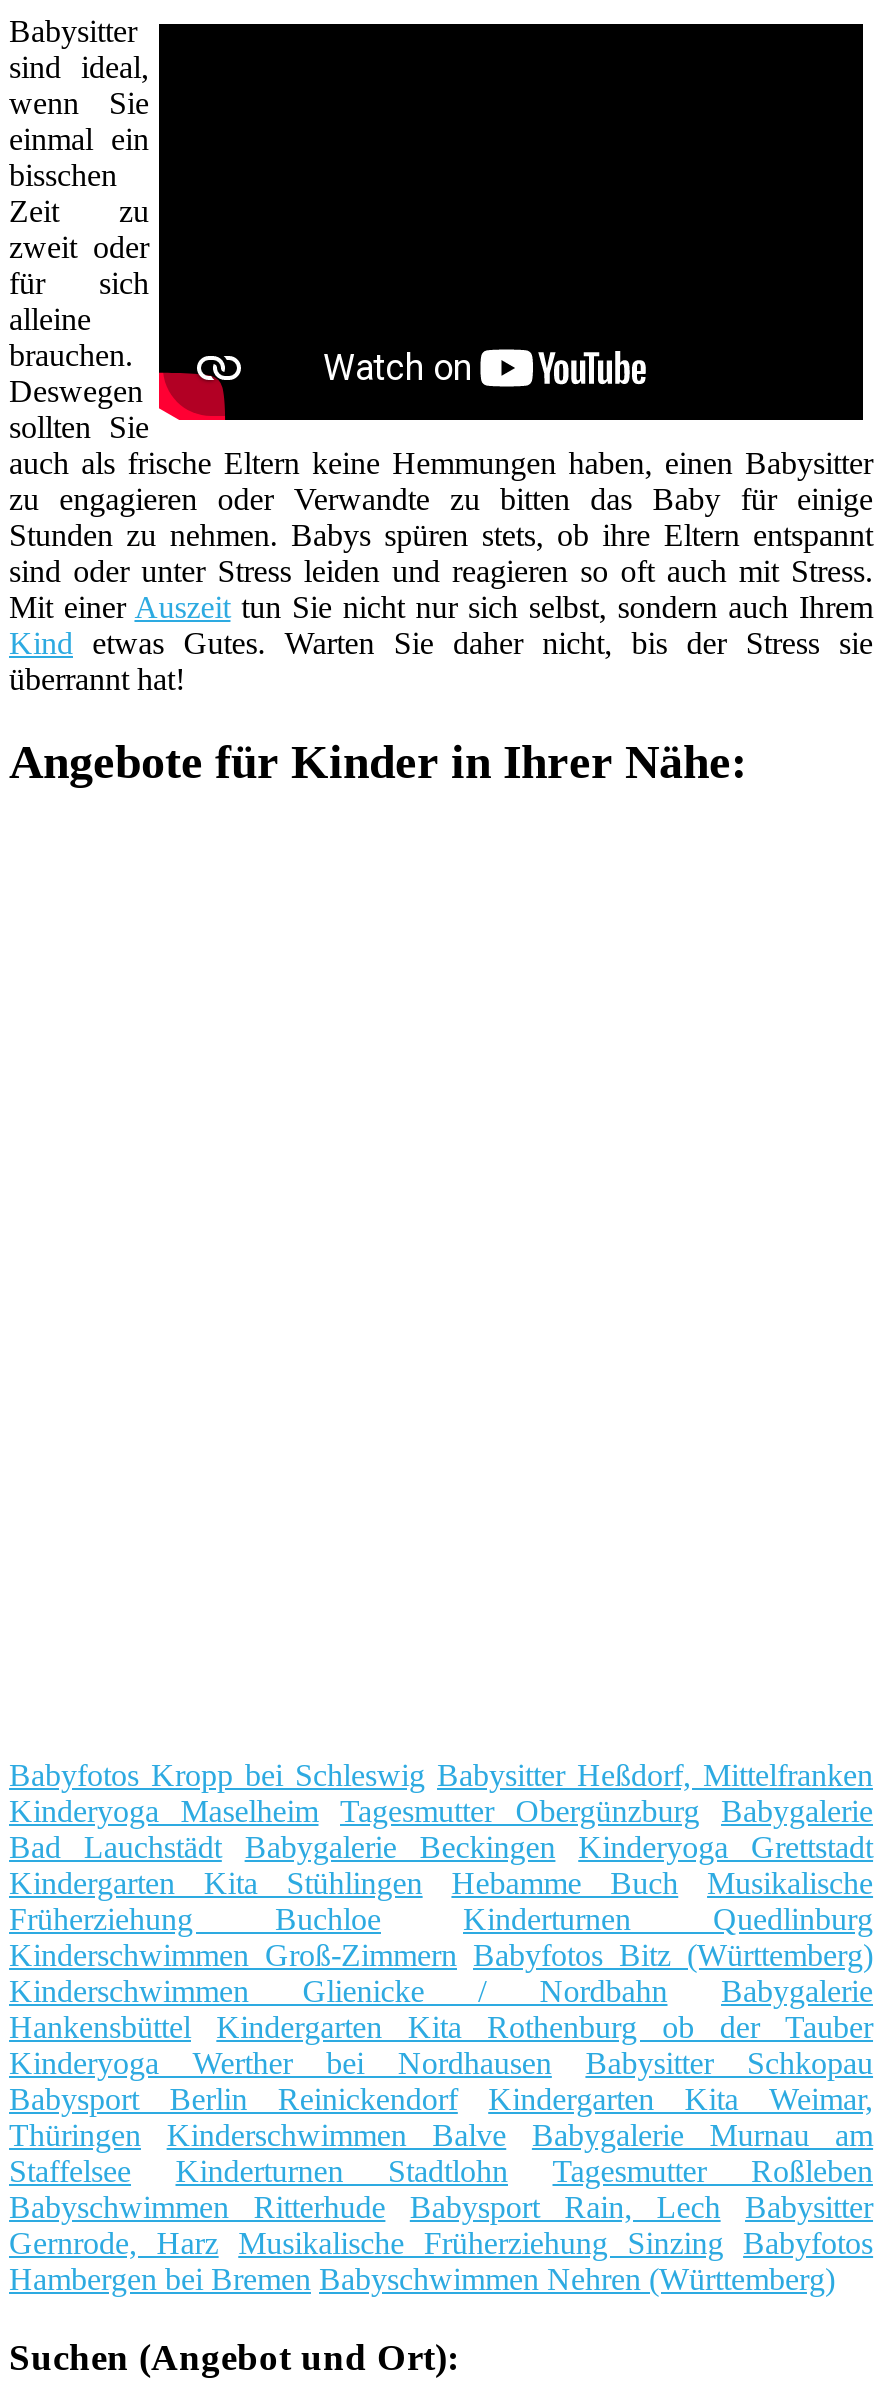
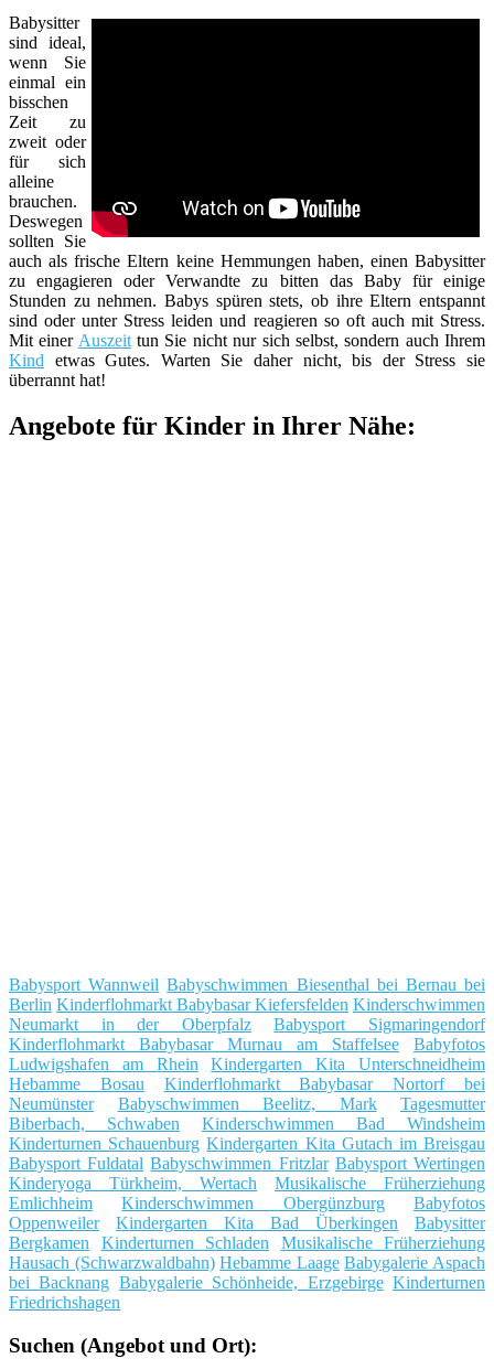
- Babyfotos Kropp bei Schleswig Babysitter Heßdorf, Mittelfranken
- Kinderyoga Maselheim
- Tagesmutter Obergünzburg
- Babygalerie
- Bad Lauchstädt
- Babygalerie Beckingen
- Kinderyoga Grettstadt
- Kindergarten Kita Stühlingen
- Hebamme Buch
- Musikalische
- Früherziehung Buchloe
- Kinderturnen Quedlinburg
- Kinderschwimmen Groß-Zimmern Babyfotos Bitz (Württemberg)
- Kinderschwimmen Glienicke / Nordbahn
- Babygalerie
- Hankensbüttel
- Kindergarten Kita Rothenburg ob der Tauber
- Kinderyoga Werther bei Nordhausen
- Babysitter Schkopau
- Babysport Berlin Reinickendorf
- Kindergarten Kita Weimar,
- Thüringen
- Kinderschwimmen Balve
- Babygalerie Murnau am
- Staffelsee
- Kinderturnen Stadtlohn
- Tagesmutter Roßleben
- Babyschwimmen Ritterhude
- Babysport Rain, Lech
+ Babysport Wannweil Babyschwimmen Biesenthal bei Bernau bei
+ Berlin Kinderflohmarkt Babybasar Kiefersfelden Kinderschwimmen
+ Neumarkt in der Oberpfalz
+ Babysport Sigmaringendorf
+ Kinderflohmarkt Babybasar Murnau am Staffelsee
+ Babyfotos
+ Ludwigshafen am Rhein
+ Kindergarten Kita Unterschneidheim
+ Hebamme Bosau
+ Kinderflohmarkt Babybasar Nortorf bei
+ Neumünster
+ Babyschwimmen Beelitz, Mark
+ Tagesmutter
+ Biberbach, Schwaben
+ Kinderschwimmen Bad Windsheim
+ Kinderturnen Schauenburg Kindergarten Kita Gutach im Breisgau
+ Babysport Fuldatal Babyschwimmen Fritzlar Babysport Wertingen
+ Kinderyoga Türkheim, Wertach
+ Musikalische Früherziehung
+ Emlichheim
+ Kinderschwimmen Obergünzburg
+ Babyfotos
+ Oppenweiler
+ Kindergarten Kita Bad Überkingen

- Gernrode, Harz Musikalische Früherziehung Sinzing Babyfotos
- Hambergen bei Bremen Babyschwimmen Nehren (Württemberg)
+ Bergkamen
+ Kinderturnen Schladen
+ Musikalische Früherziehung
+ Hausach (Schwarzwaldbahn) Hebamme Laage Babygalerie Aspach
+ bei Backnang Babygalerie Schönheide, Erzgebirge Kinderturnen
+ Friedrichshagen
